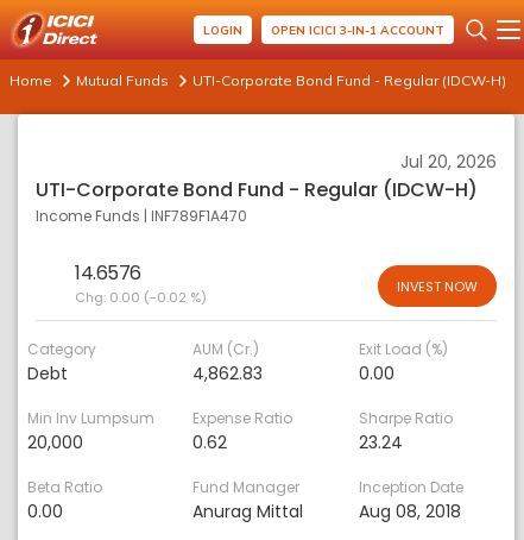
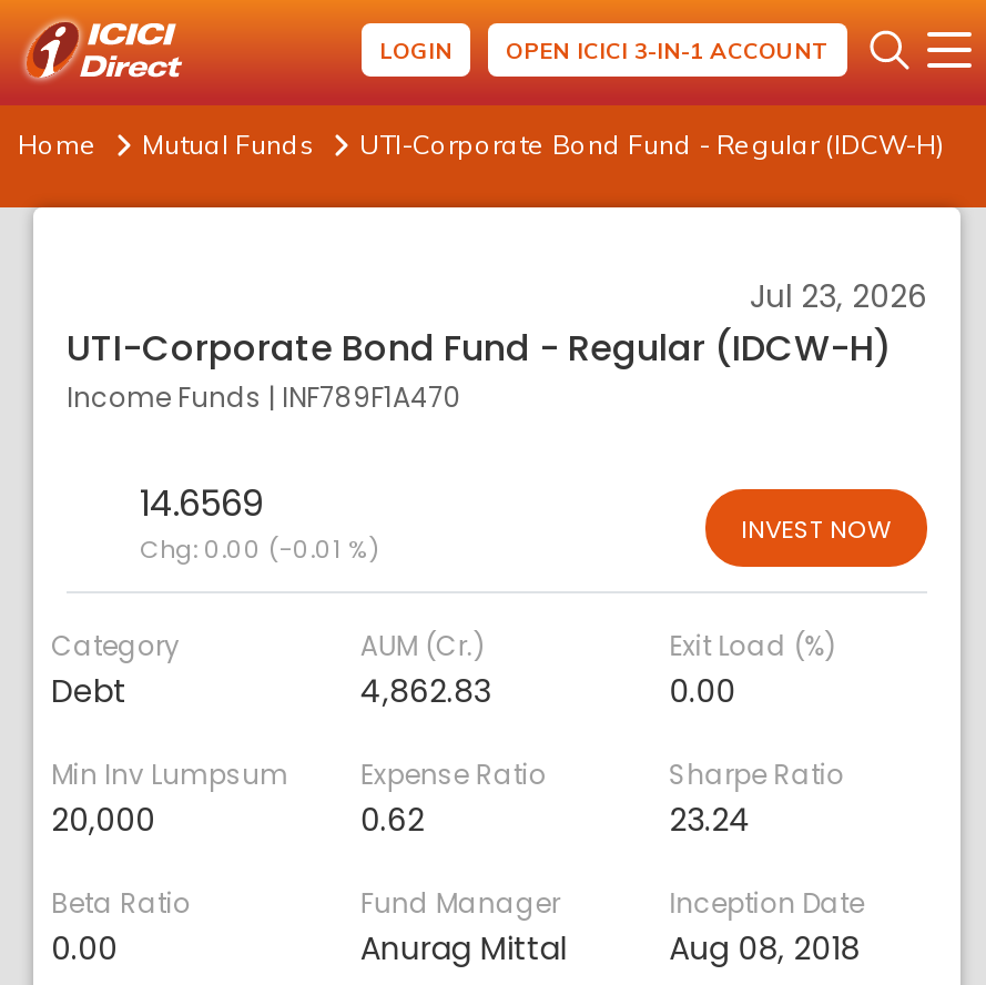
- Jul 20, 2026
+ Jul 23, 2026

- 14.6576
+ 14.6569

- Chg: 0.00 (-0.02 %)
+ Chg: 0.00 (-0.01 %)
